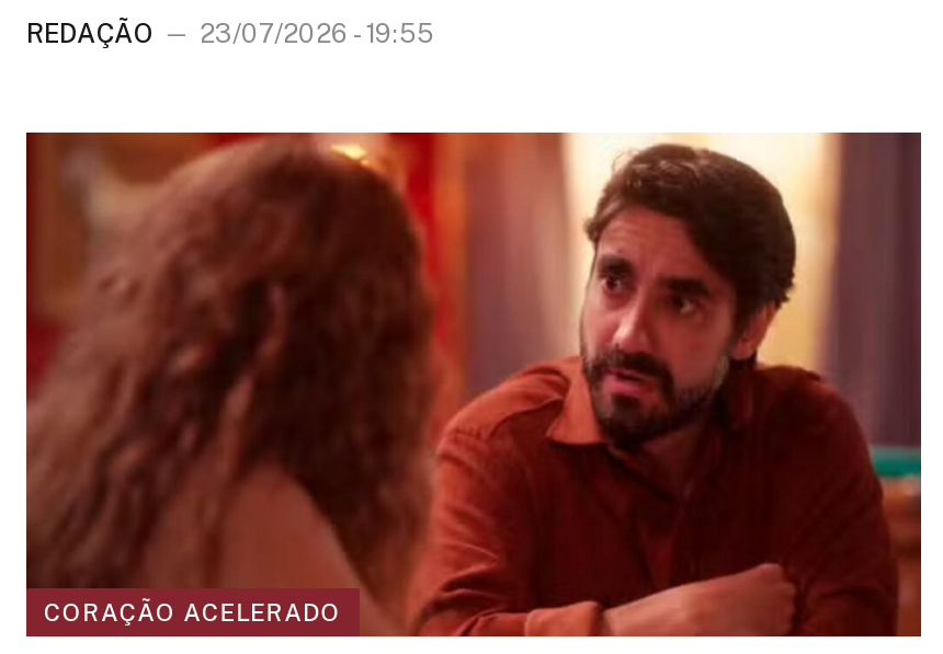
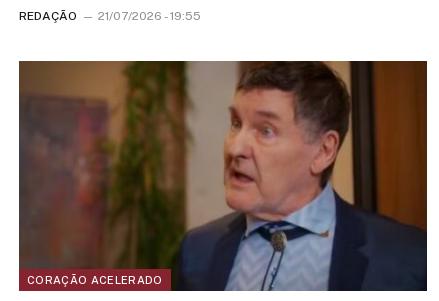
- REDAÇÃO 23/07/2026 - 19:55
+ REDAÇÃO 21/07/2026 - 19:55

- [image]
+ [image]
